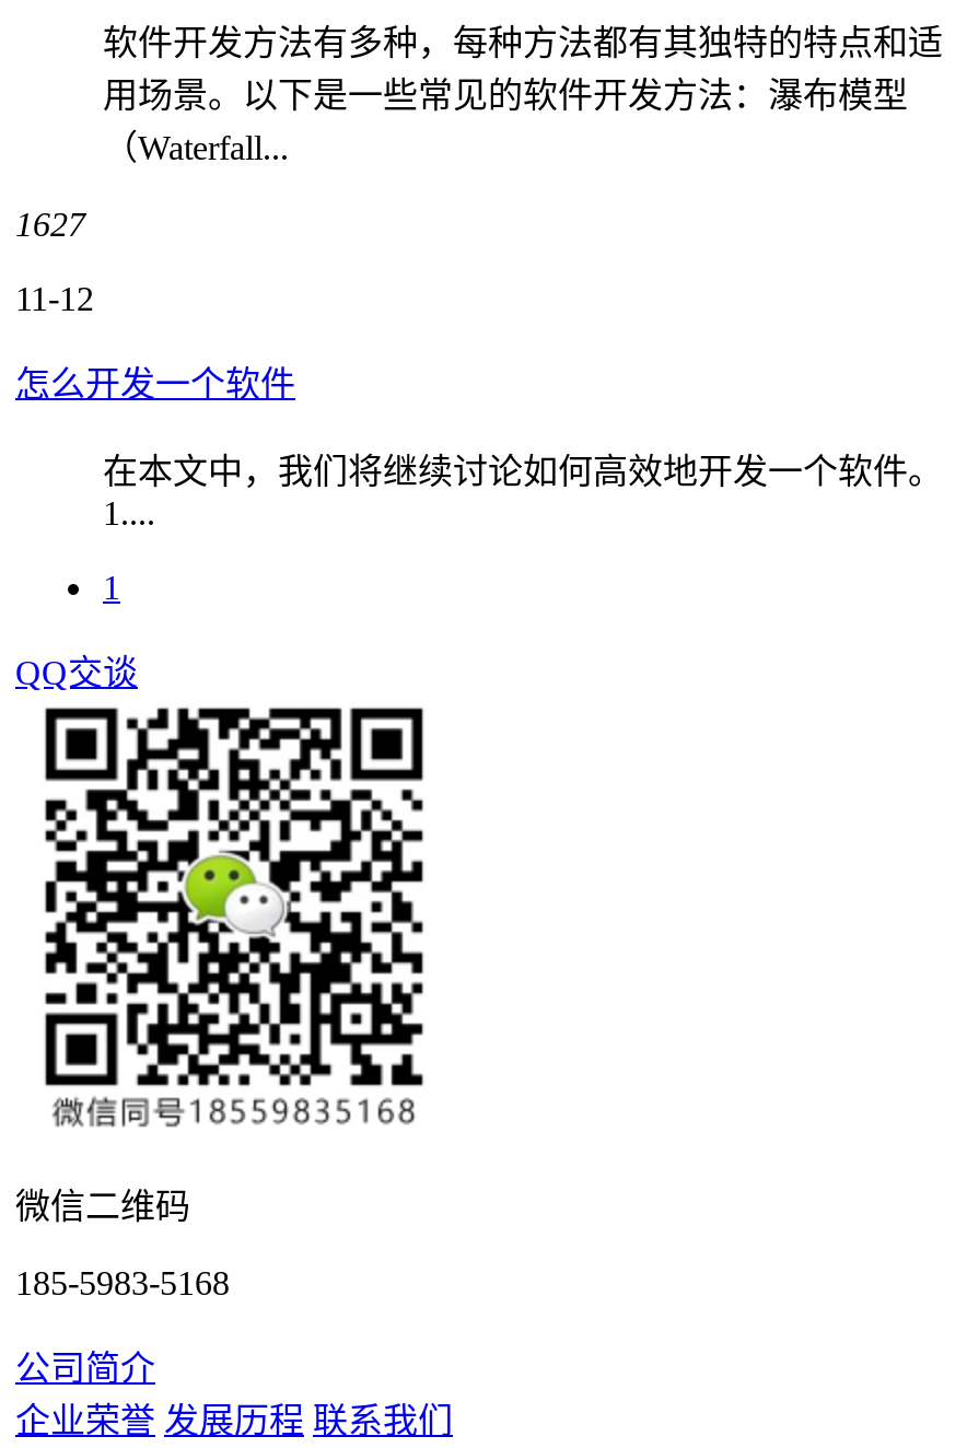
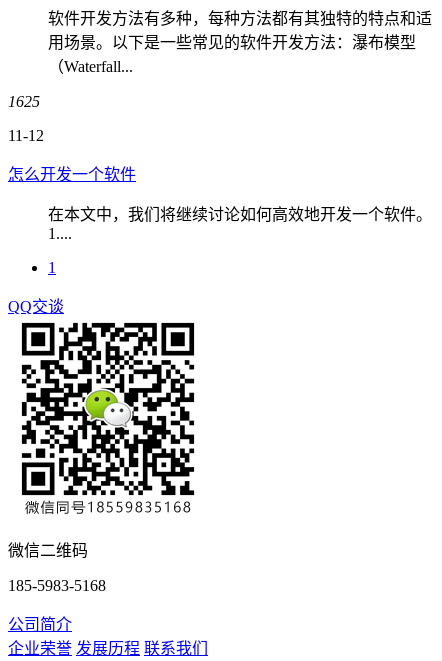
- 1627
+ 1625
